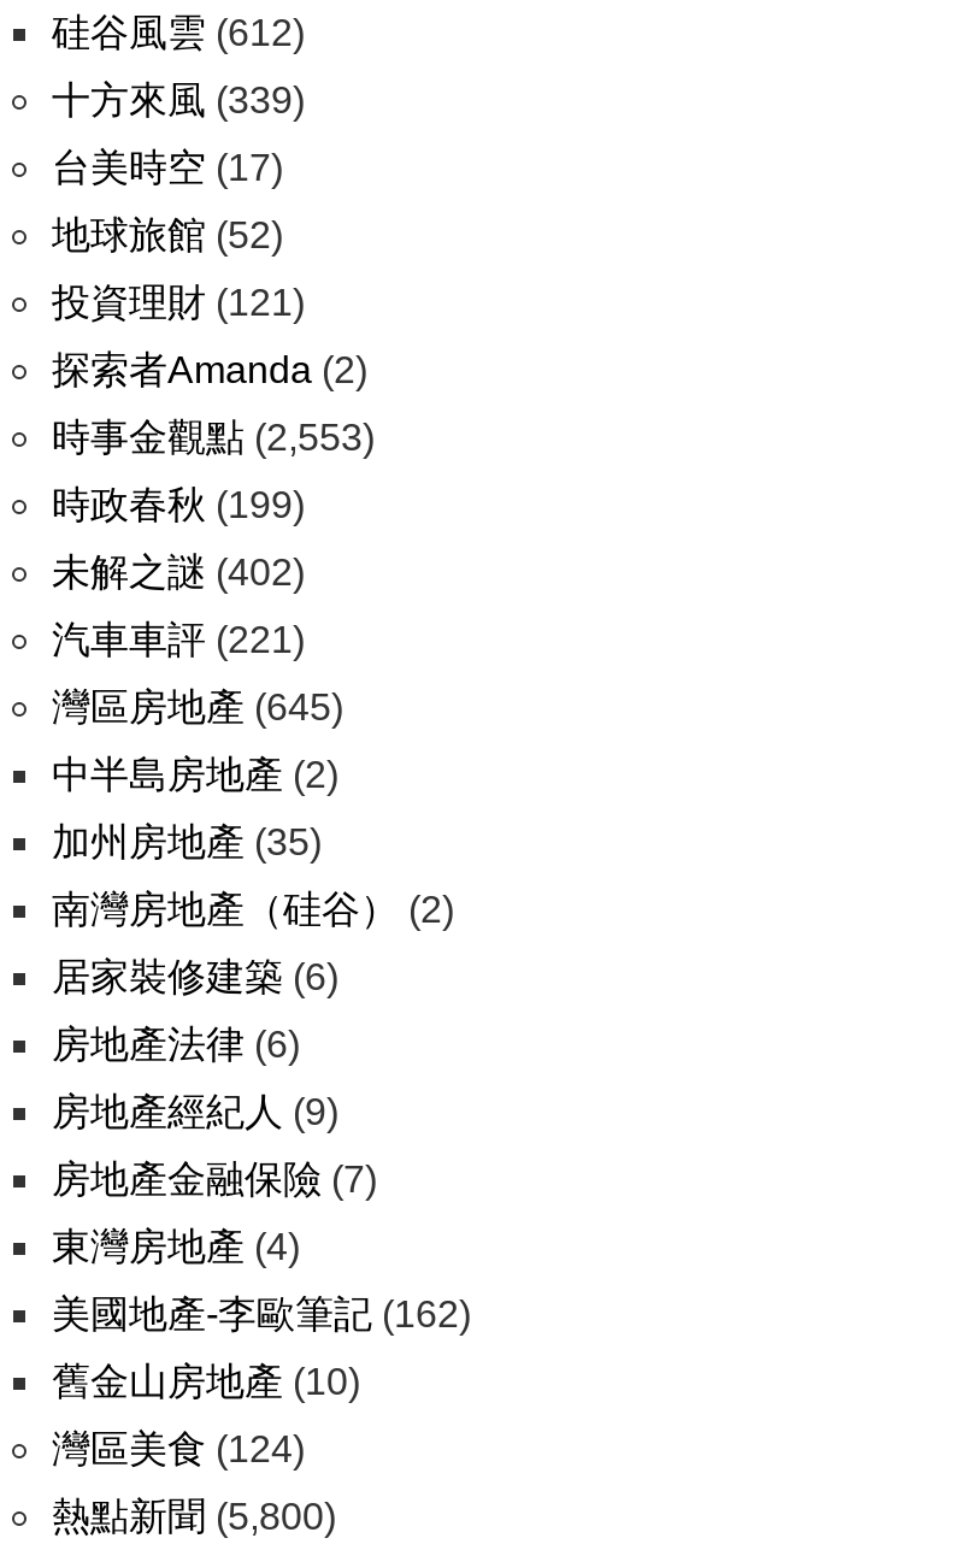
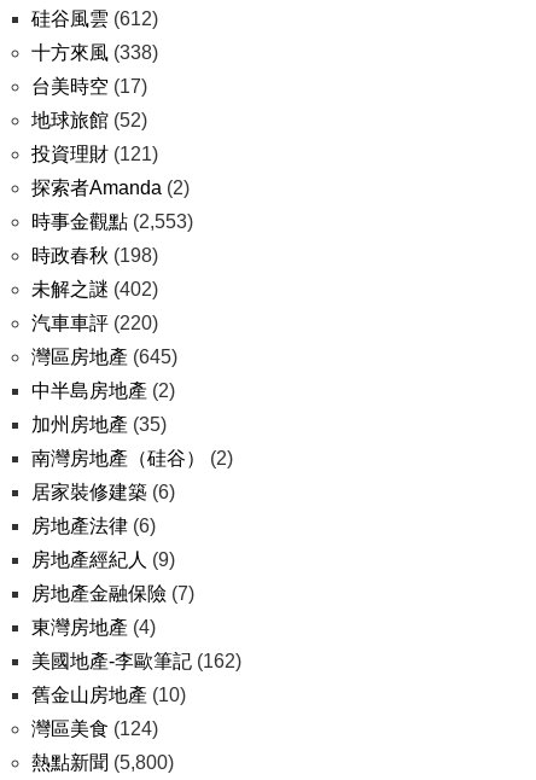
- 十方來風(339)
+ 十方來風(338)

- 時政春秋(199)
+ 時政春秋(198)

- 汽車車評(221)
+ 汽車車評(220)
